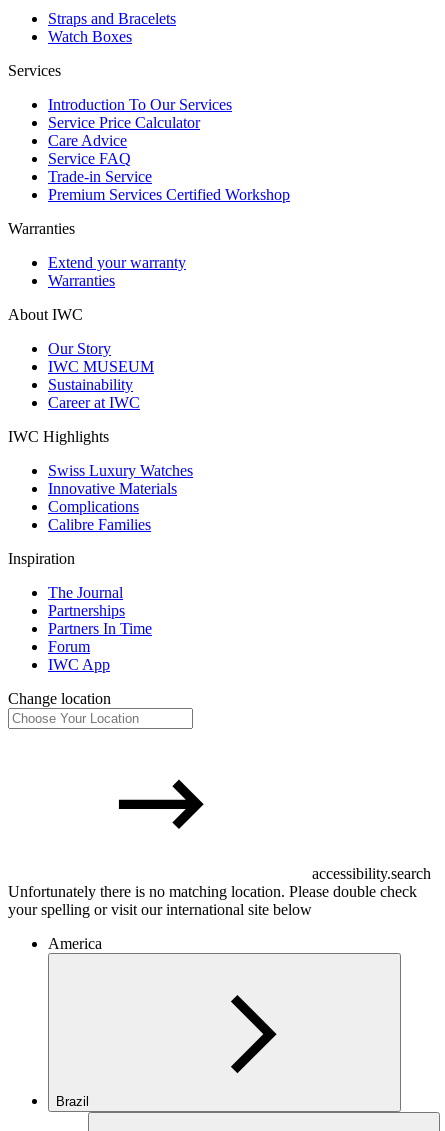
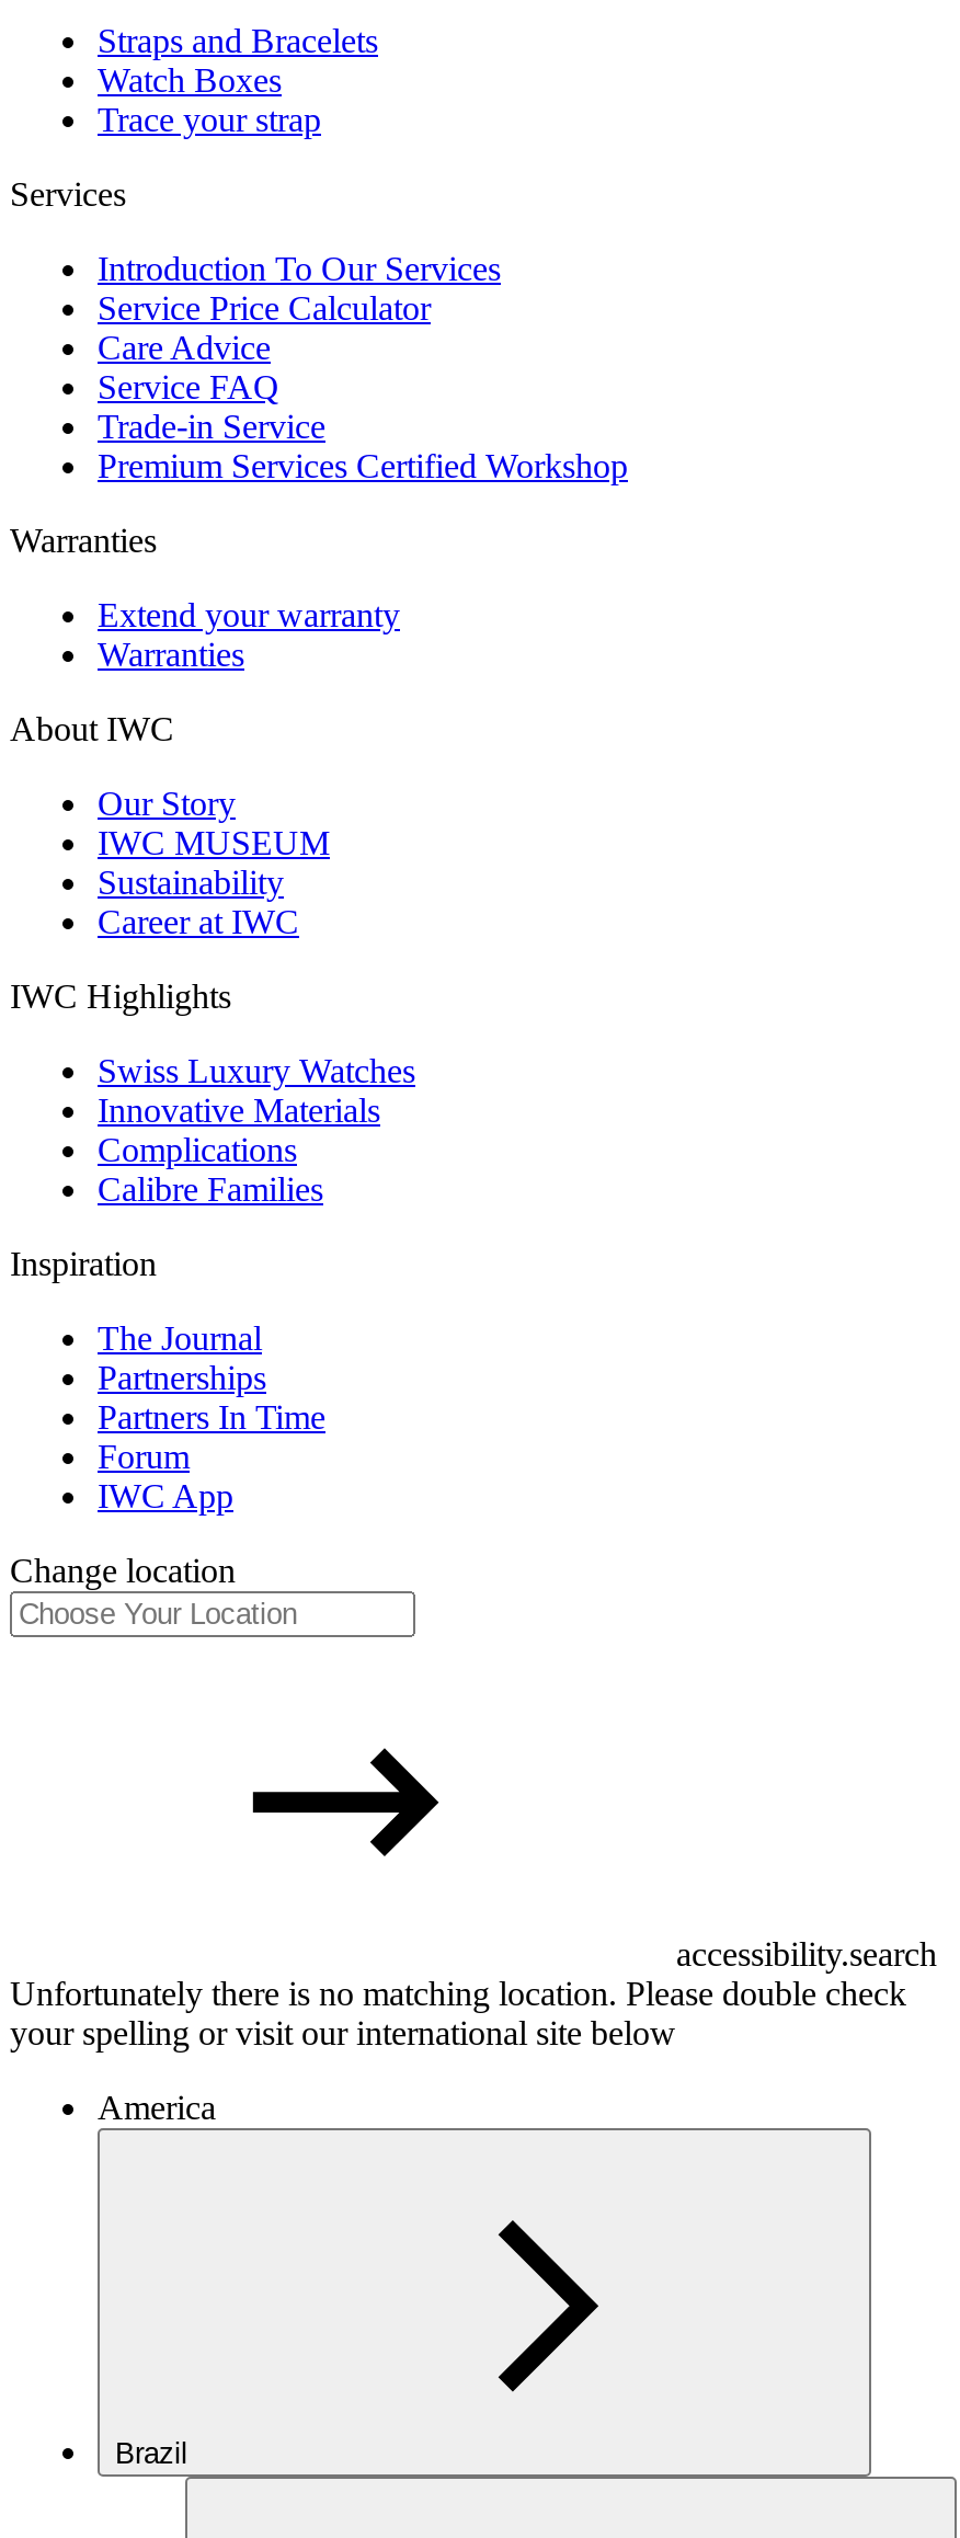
+ Trace your strap
